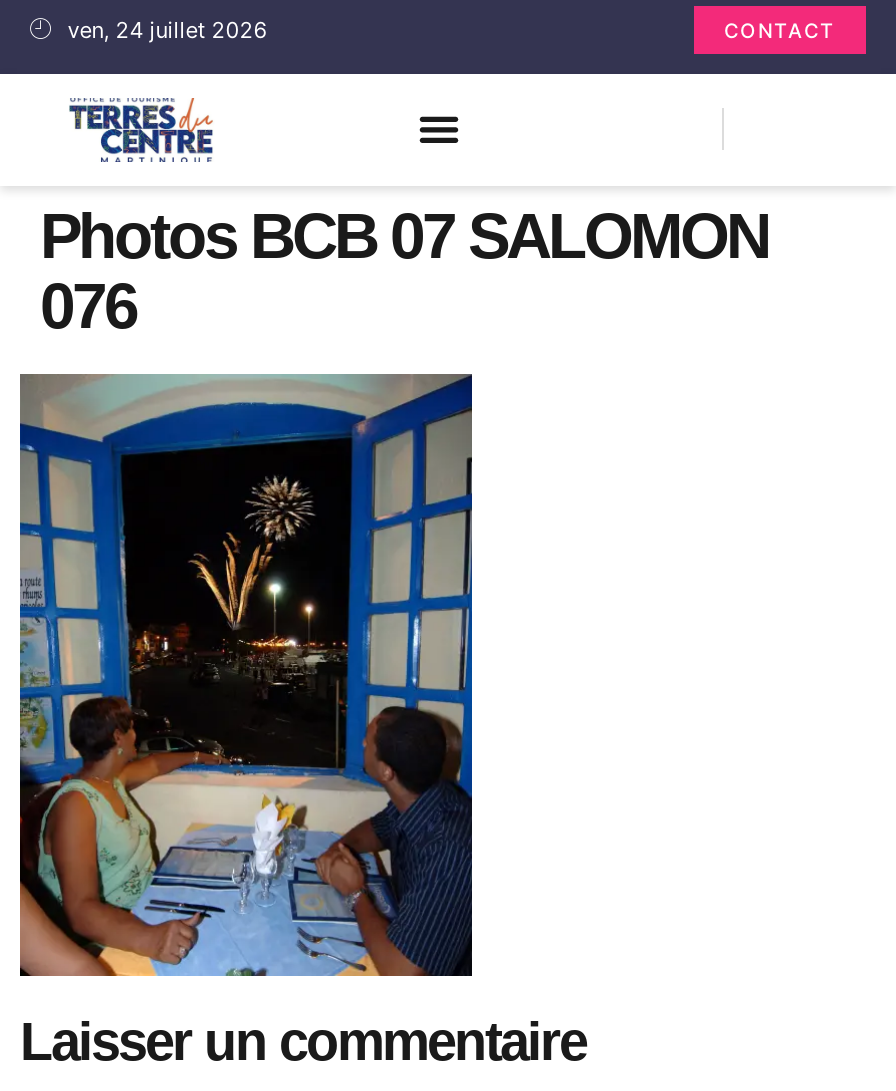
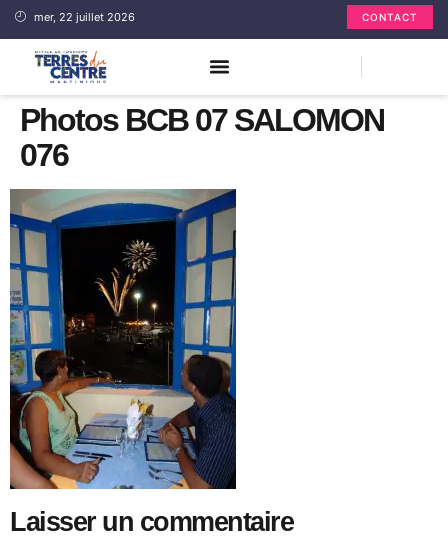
- ven, 24 juillet 2026
+ mer, 22 juillet 2026
